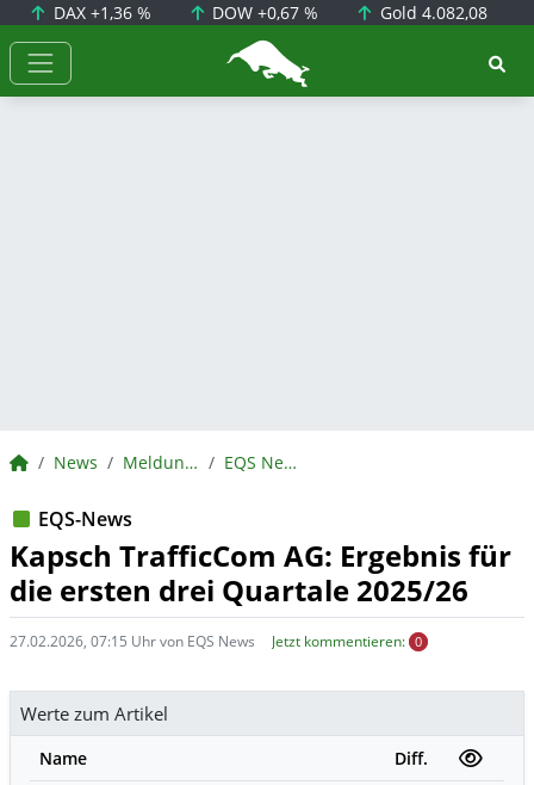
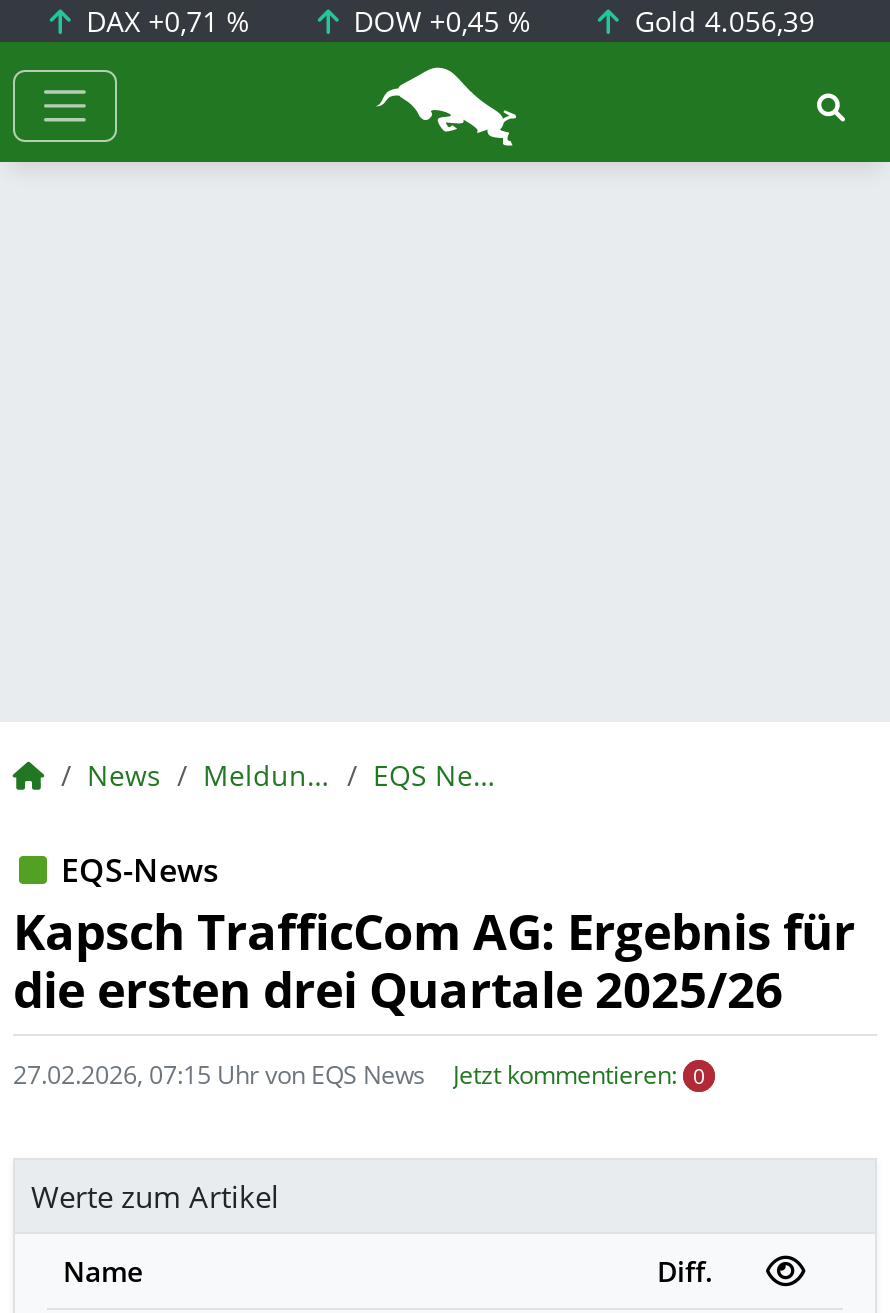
- DAX +1,36 %
+ DAX +0,71 %

- DOW +0,67 %
+ DOW +0,45 %

- Gold 4.082,08
+ Gold 4.056,39
